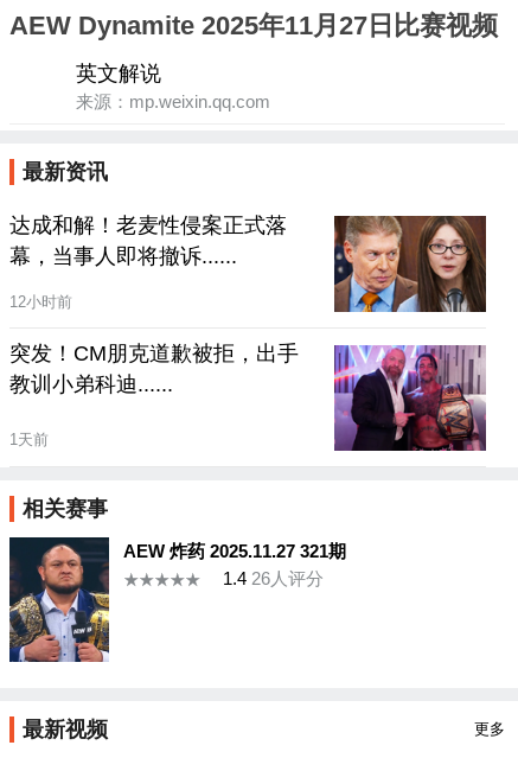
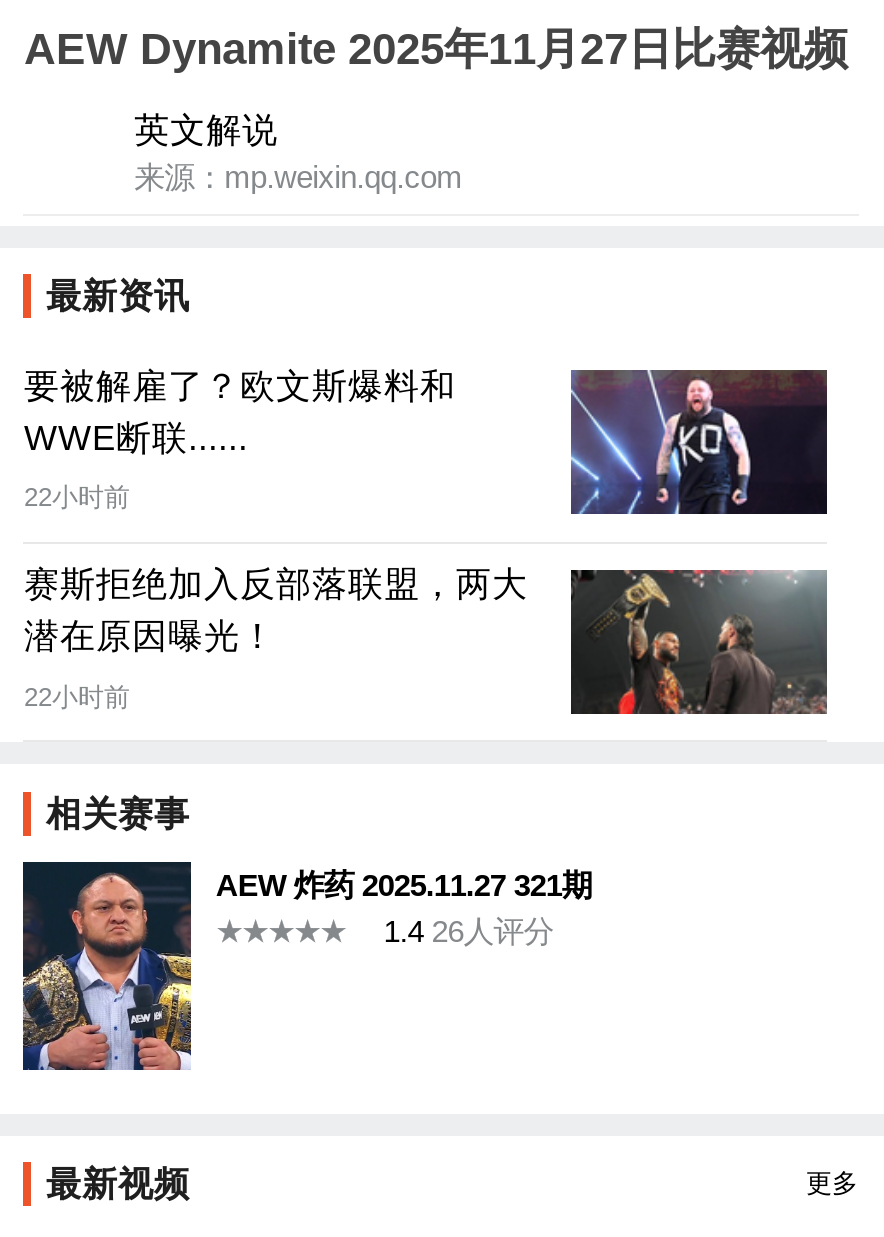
- 达成和解！老麦性侵案正式落
- 幕，当事人即将撤诉......
+ 要被解雇了？欧文斯爆料和
+ WWE断联......

- [image]
+ [image]

- 12小时前
+ 22小时前

- [image]
- 突发！CM朋克道歉被拒，出手
- 教训小弟科迪......
+ [image]
+ 赛斯拒绝加入反部落联盟，两大
+ 潜在原因曝光！

- 1天前
+ 22小时前
